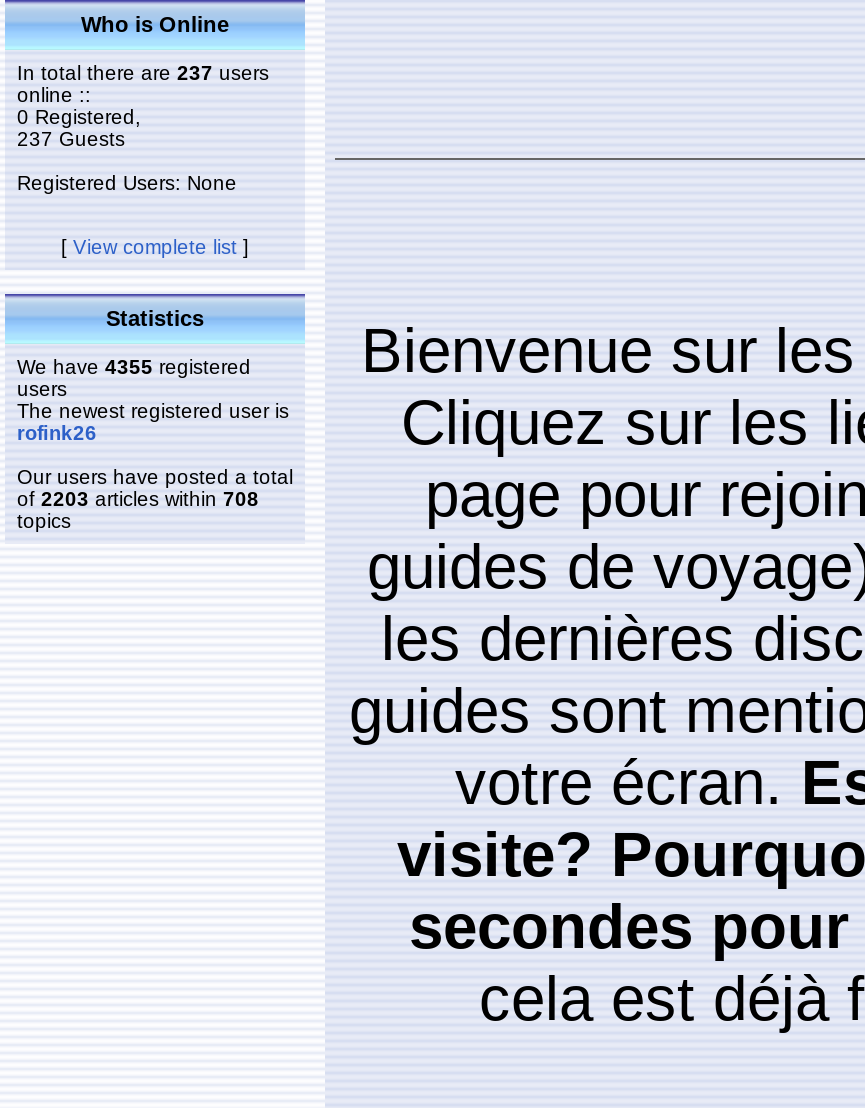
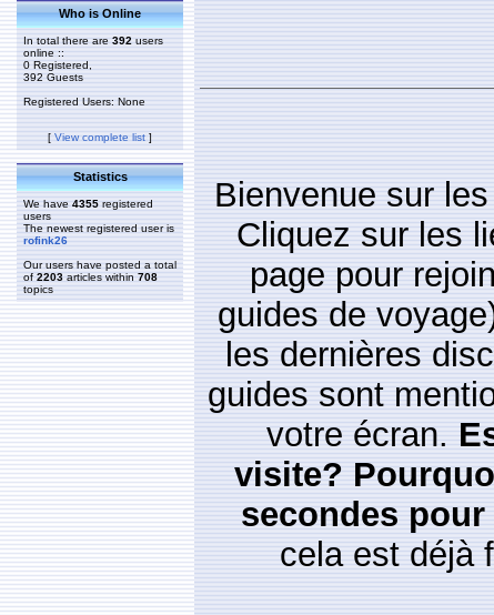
- In total there are 237 users
+ In total there are 392 users

- 237 Guests
+ 392 Guests
